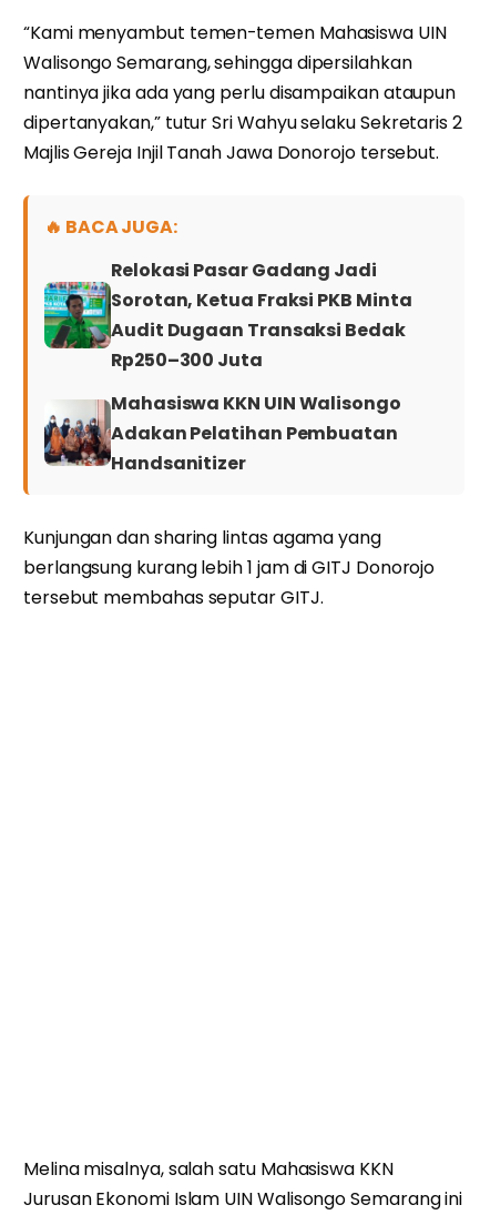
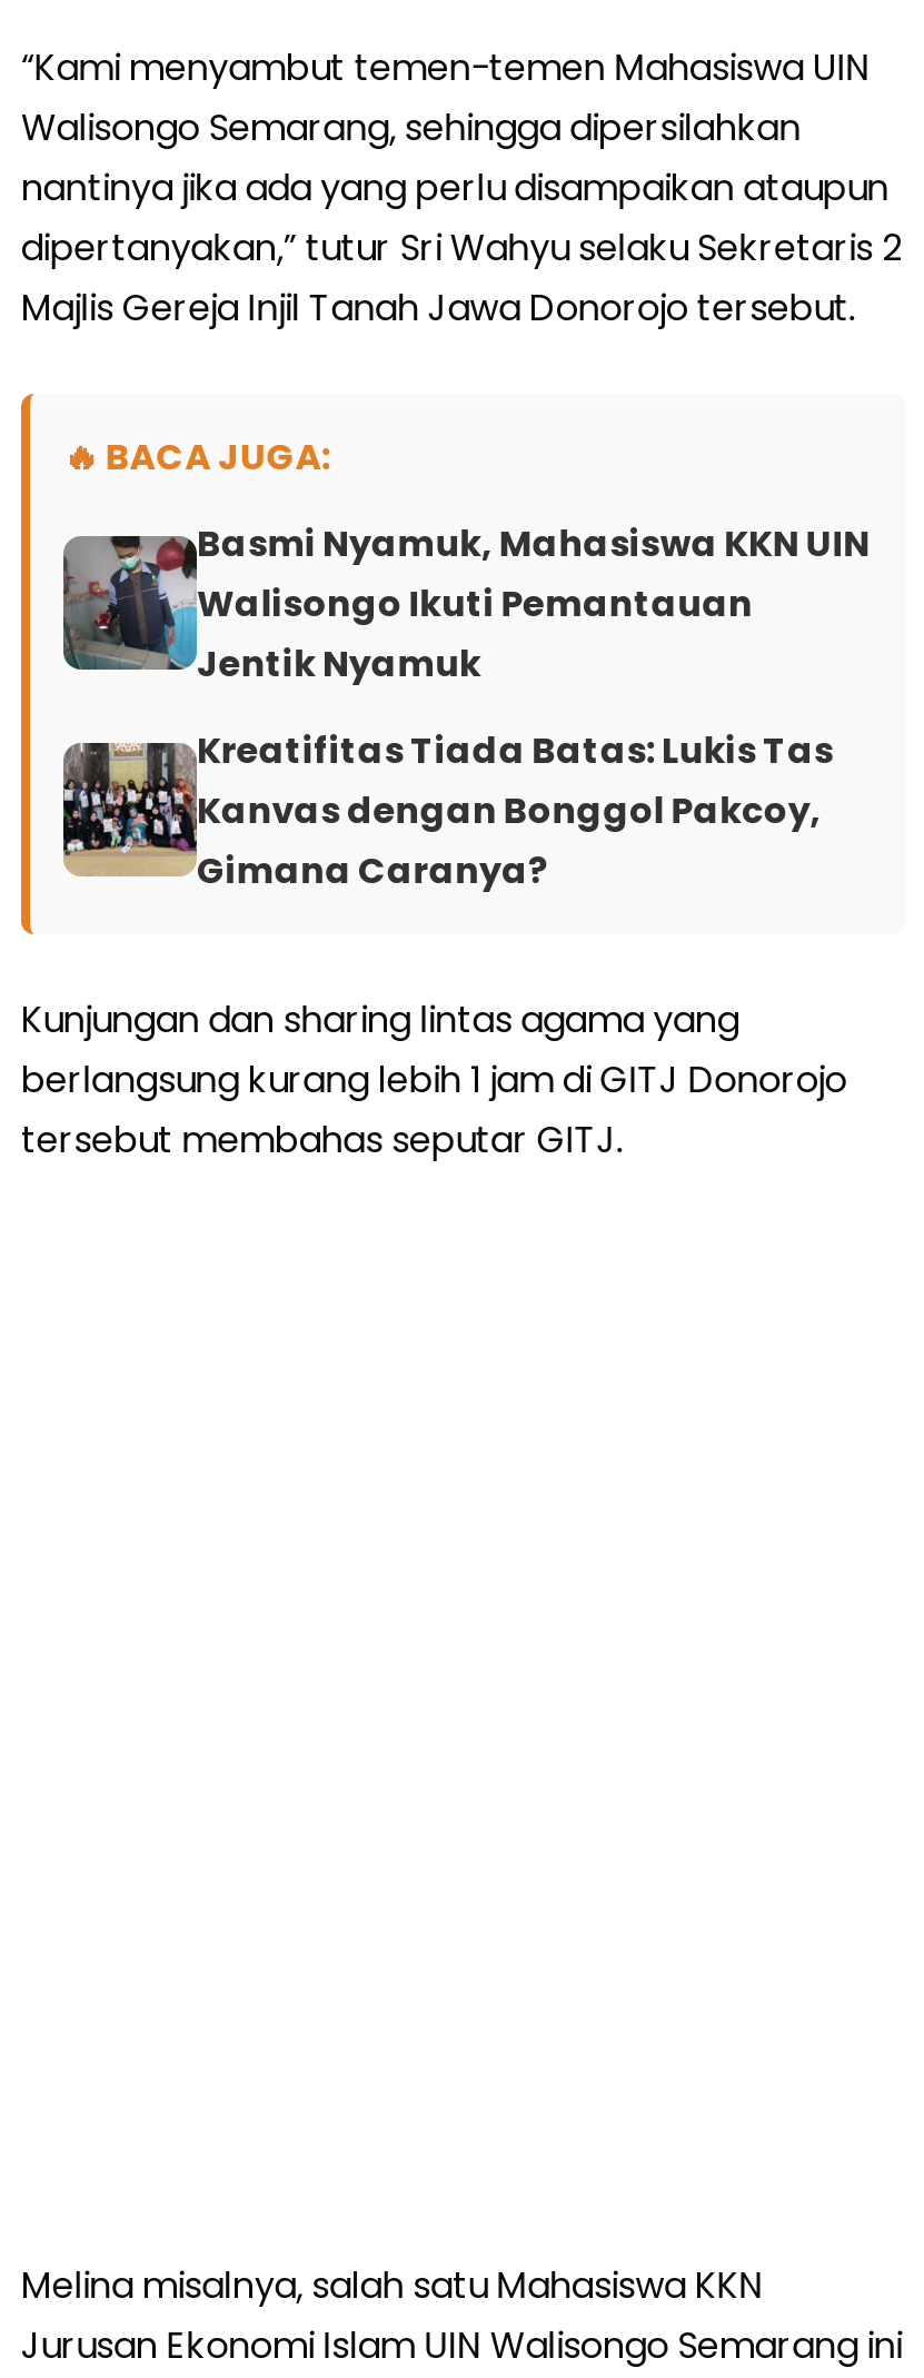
- [image]
- Relokasi Pasar Gadang Jadi
- Sorotan, Ketua Fraksi PKB Minta
- Audit Dugaan Transaksi Bedak
- Rp250–300 Juta
+ [image]
+ Basmi Nyamuk, Mahasiswa KKN UIN
+ Walisongo Ikuti Pemantauan
+ Jentik Nyamuk

- [image]
- Mahasiswa KKN UIN Walisongo
- Adakan Pelatihan Pembuatan
- Handsanitizer
+ [image]
+ Kreatifitas Tiada Batas: Lukis Tas
+ Kanvas dengan Bonggol Pakcoy,
+ Gimana Caranya?
